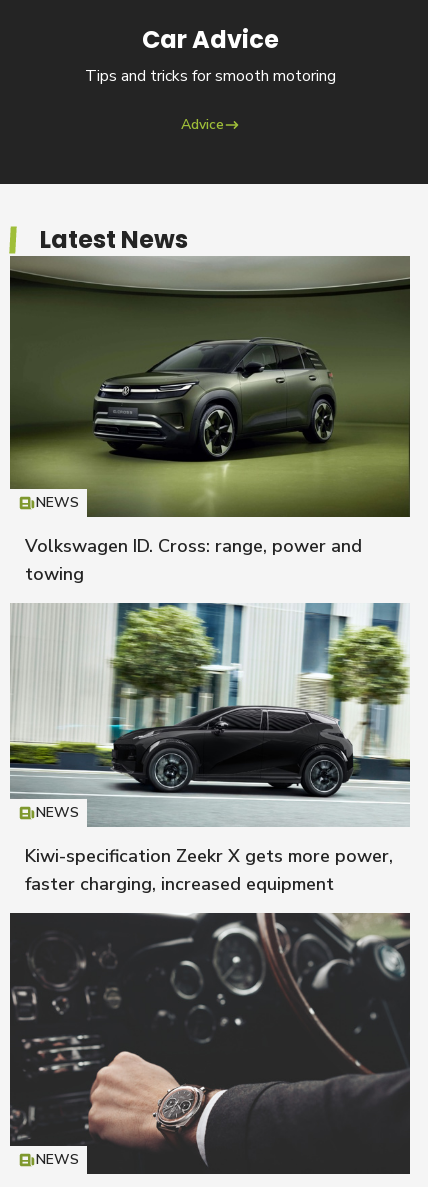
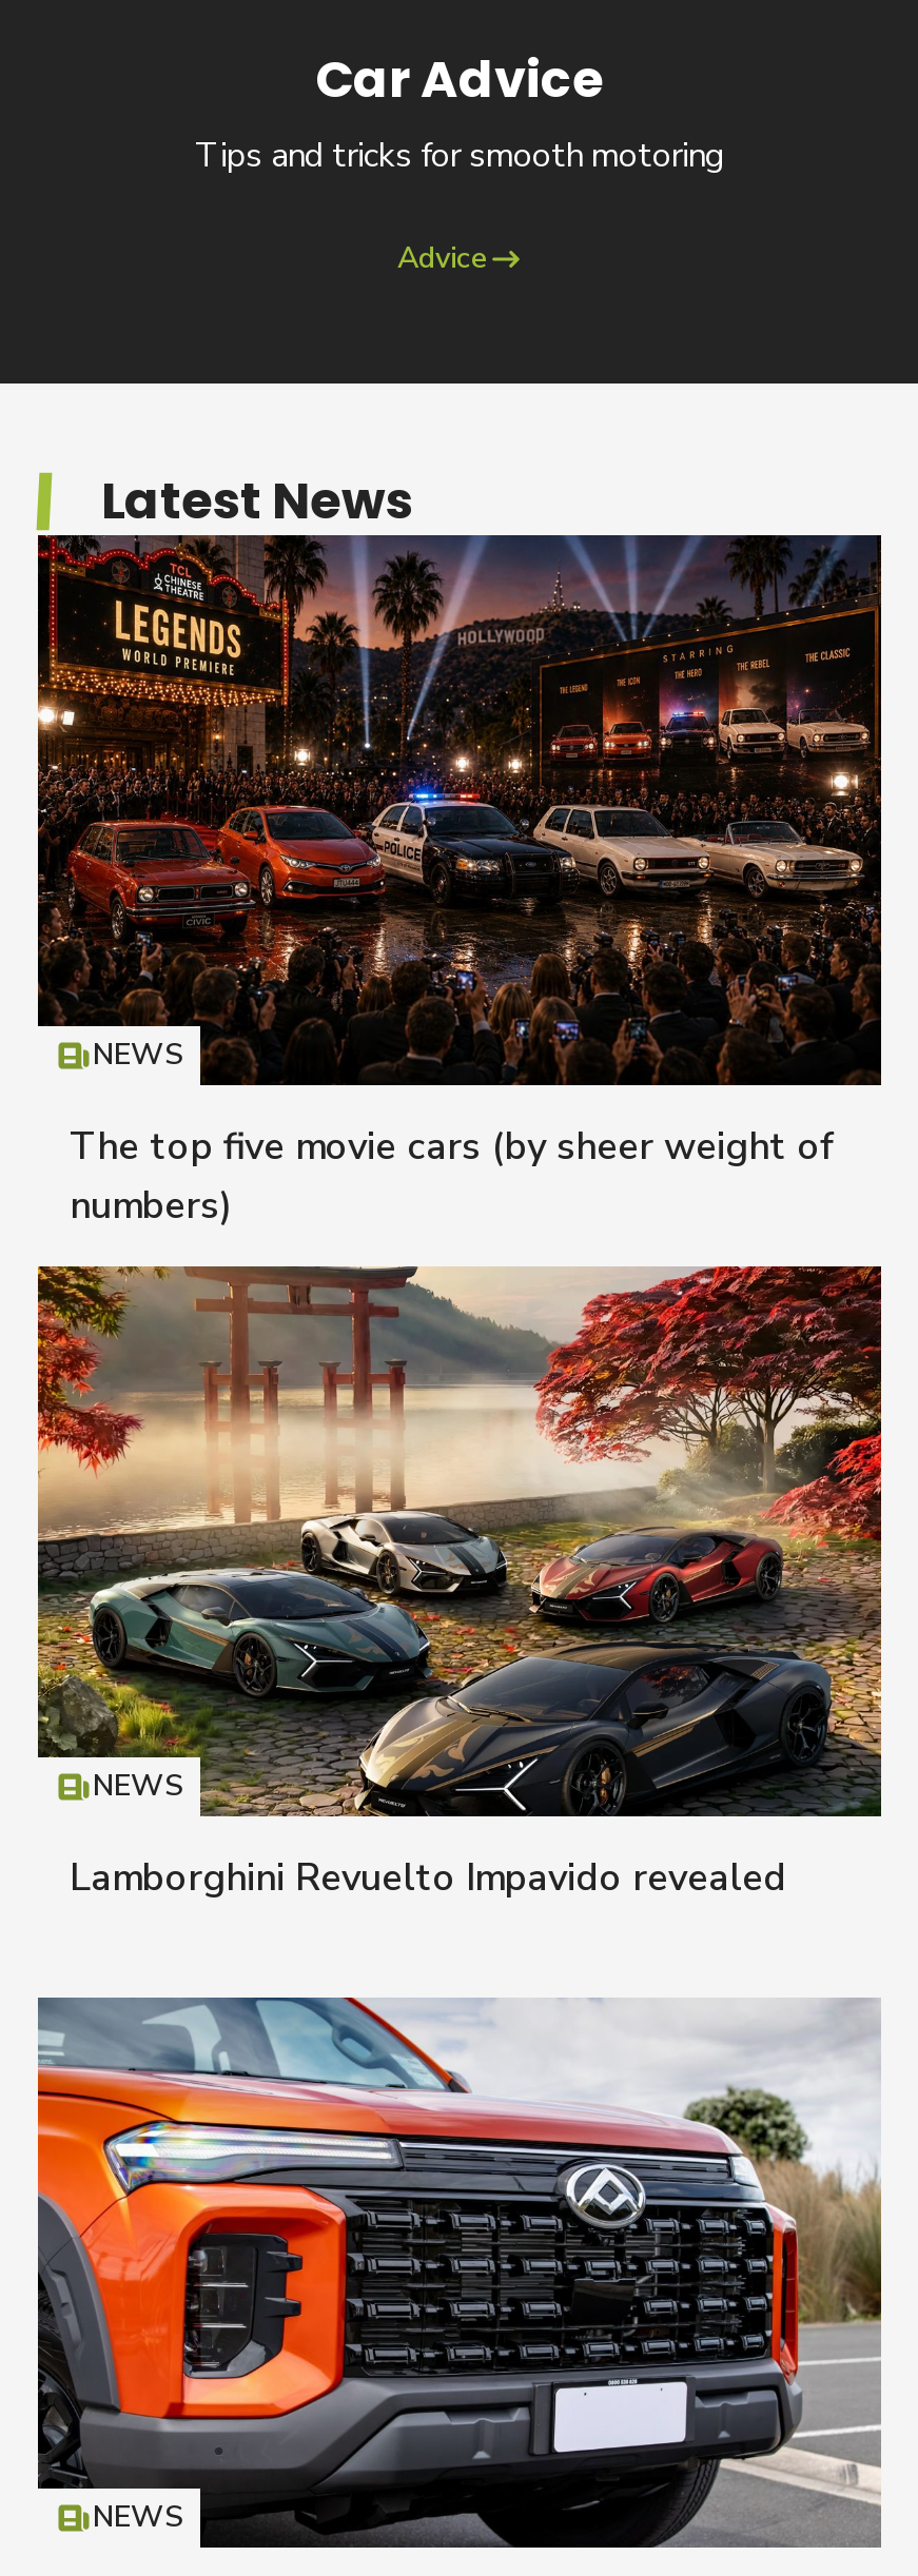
- [image]
- Volkswagen ID. Cross: range, power and
- towing
+ [image]
+ The top five movie cars (by sheer weight of
+ numbers)

- [image]
- Kiwi-specification Zeekr X gets more power,
- faster charging, increased equipment
+ [image]
+ Lamborghini Revuelto Impavido revealed

- [image]
+ [image]
